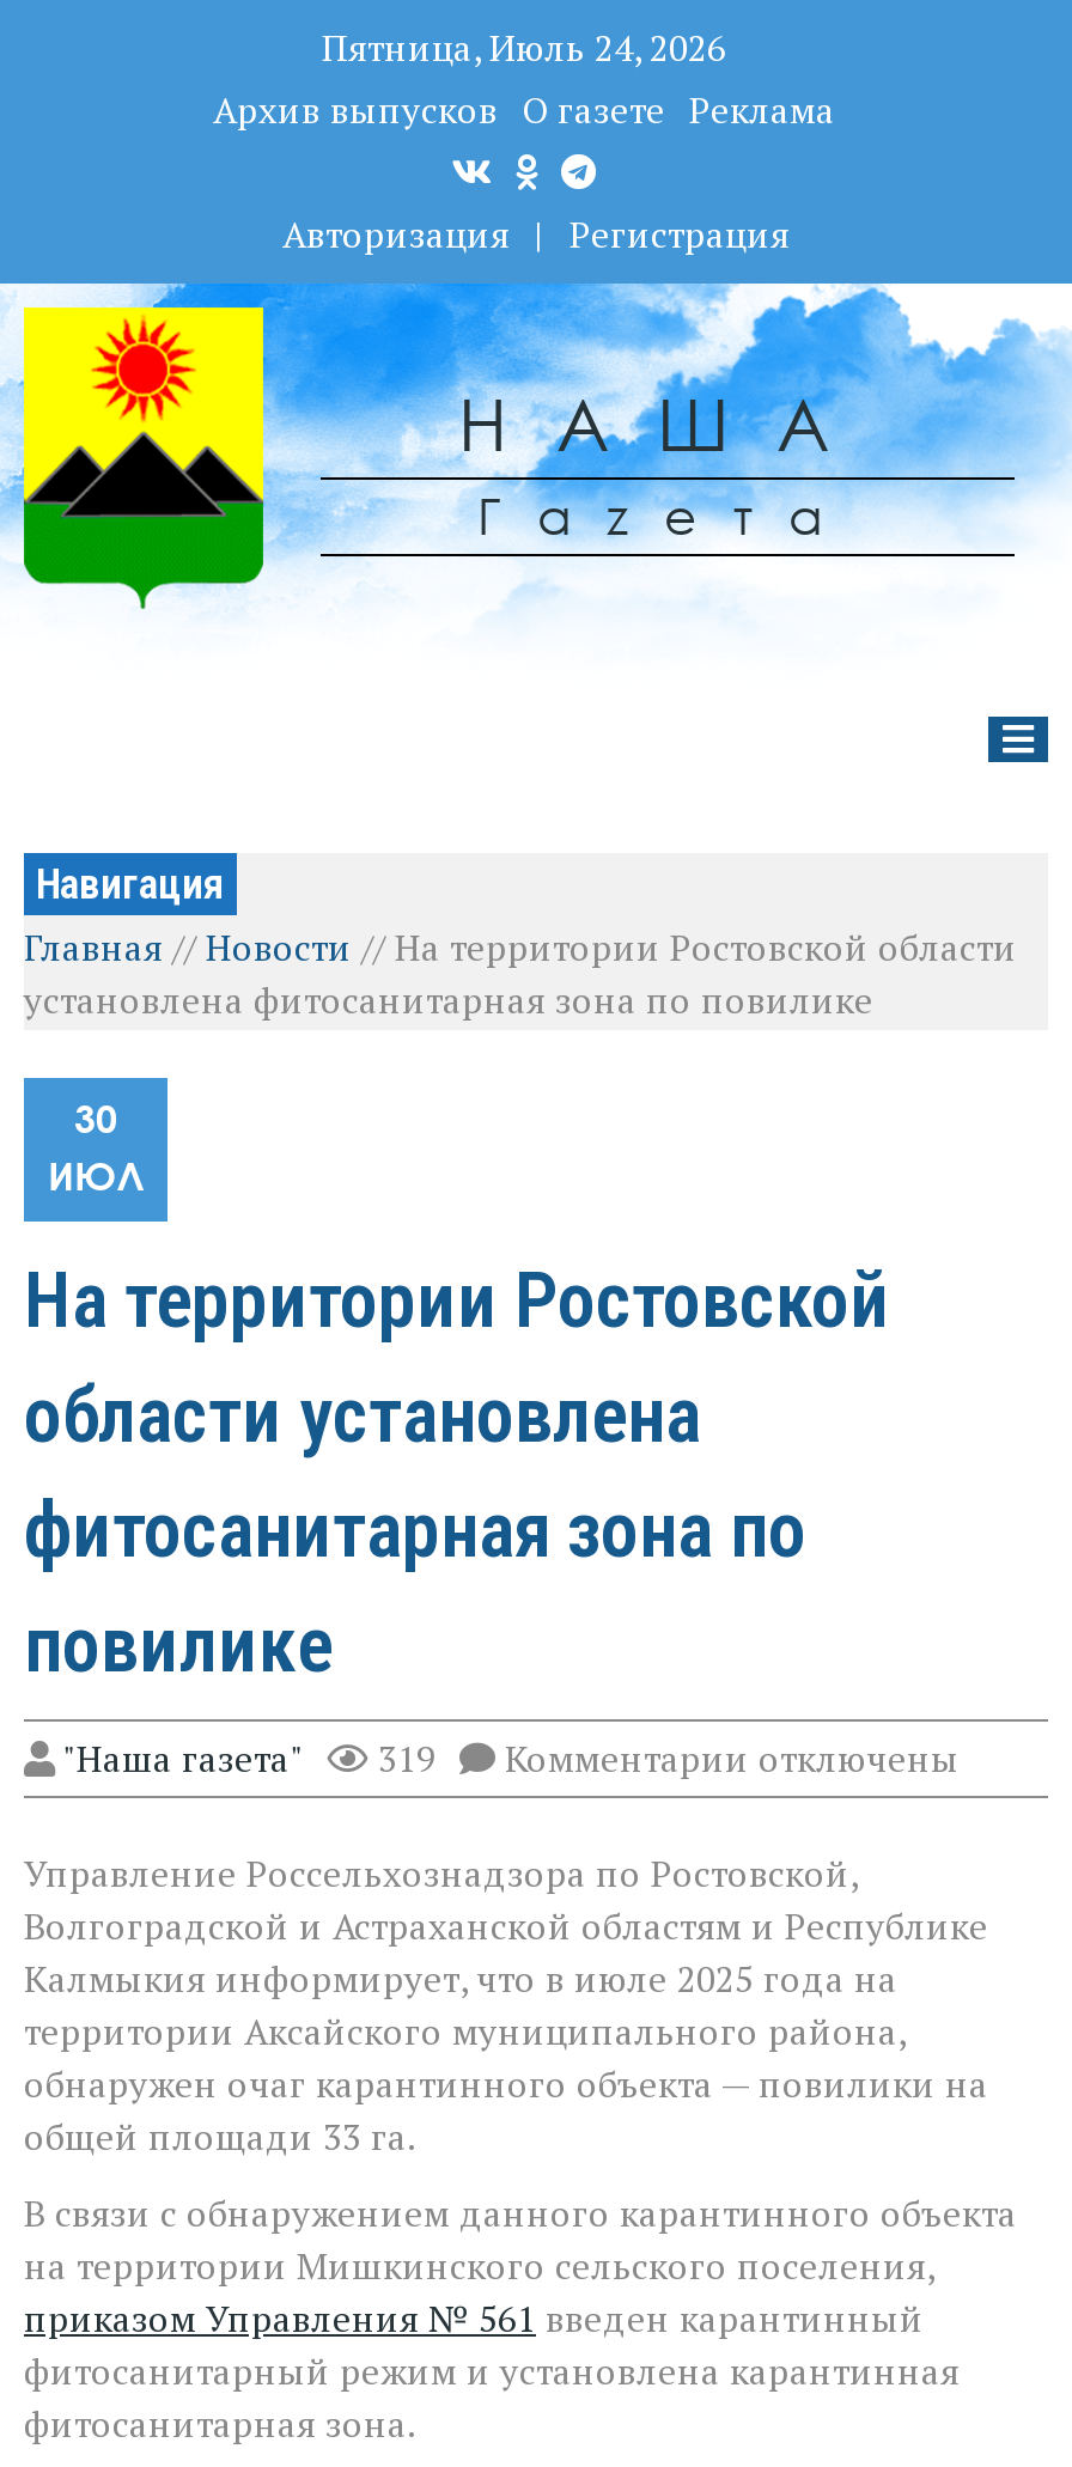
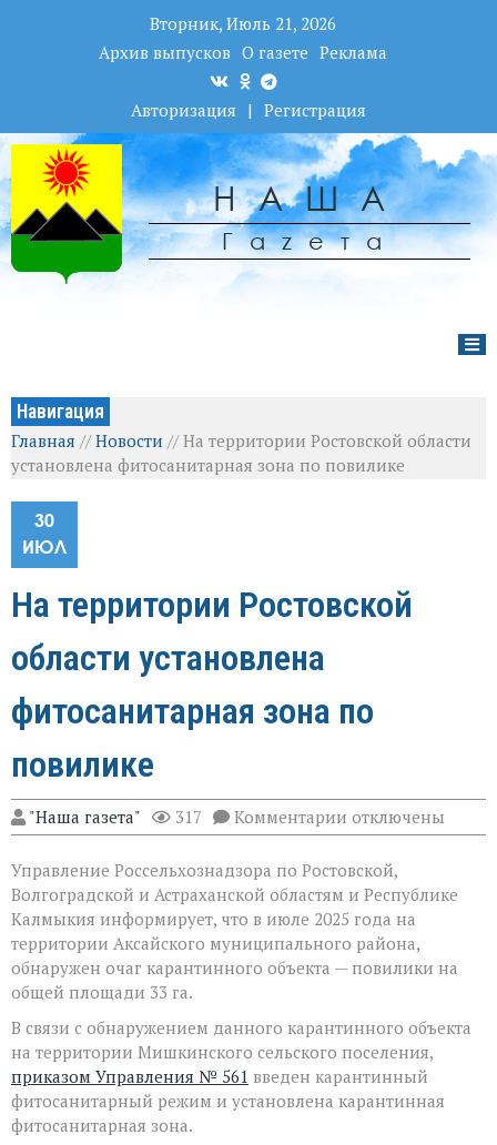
- Пятница, Июль 24, 2026
+ Вторник, Июль 21, 2026

- 319
+ 317
